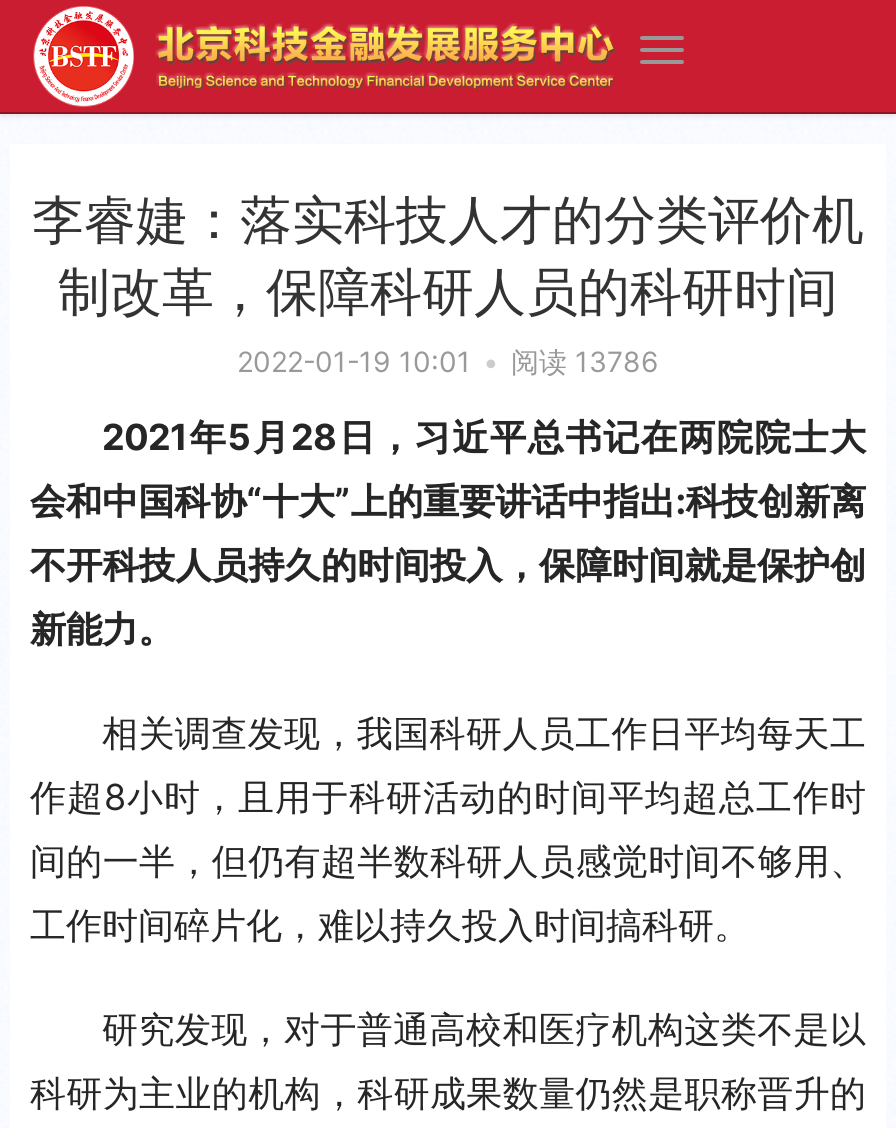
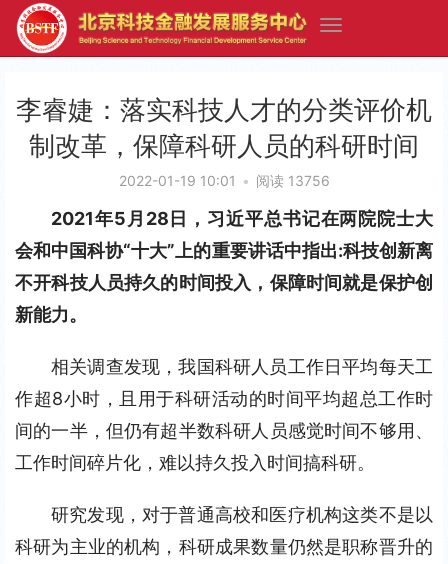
- 2022-01-19 10:01 • 阅读 13786
+ 2022-01-19 10:01 • 阅读 13756
